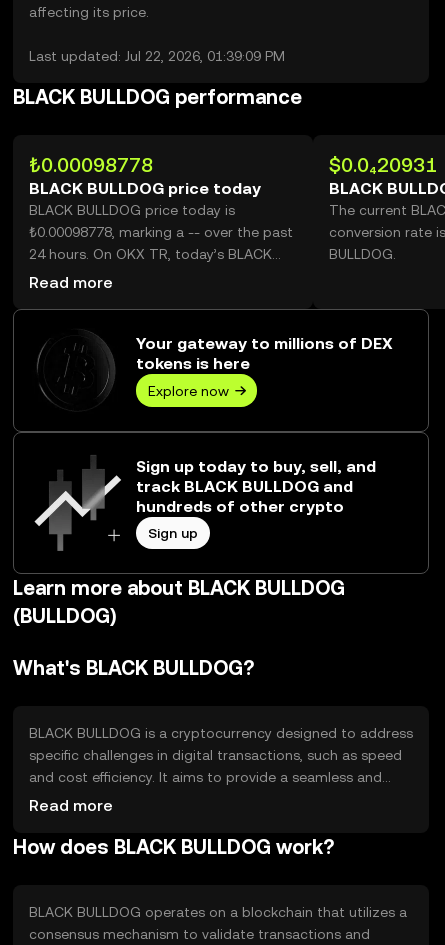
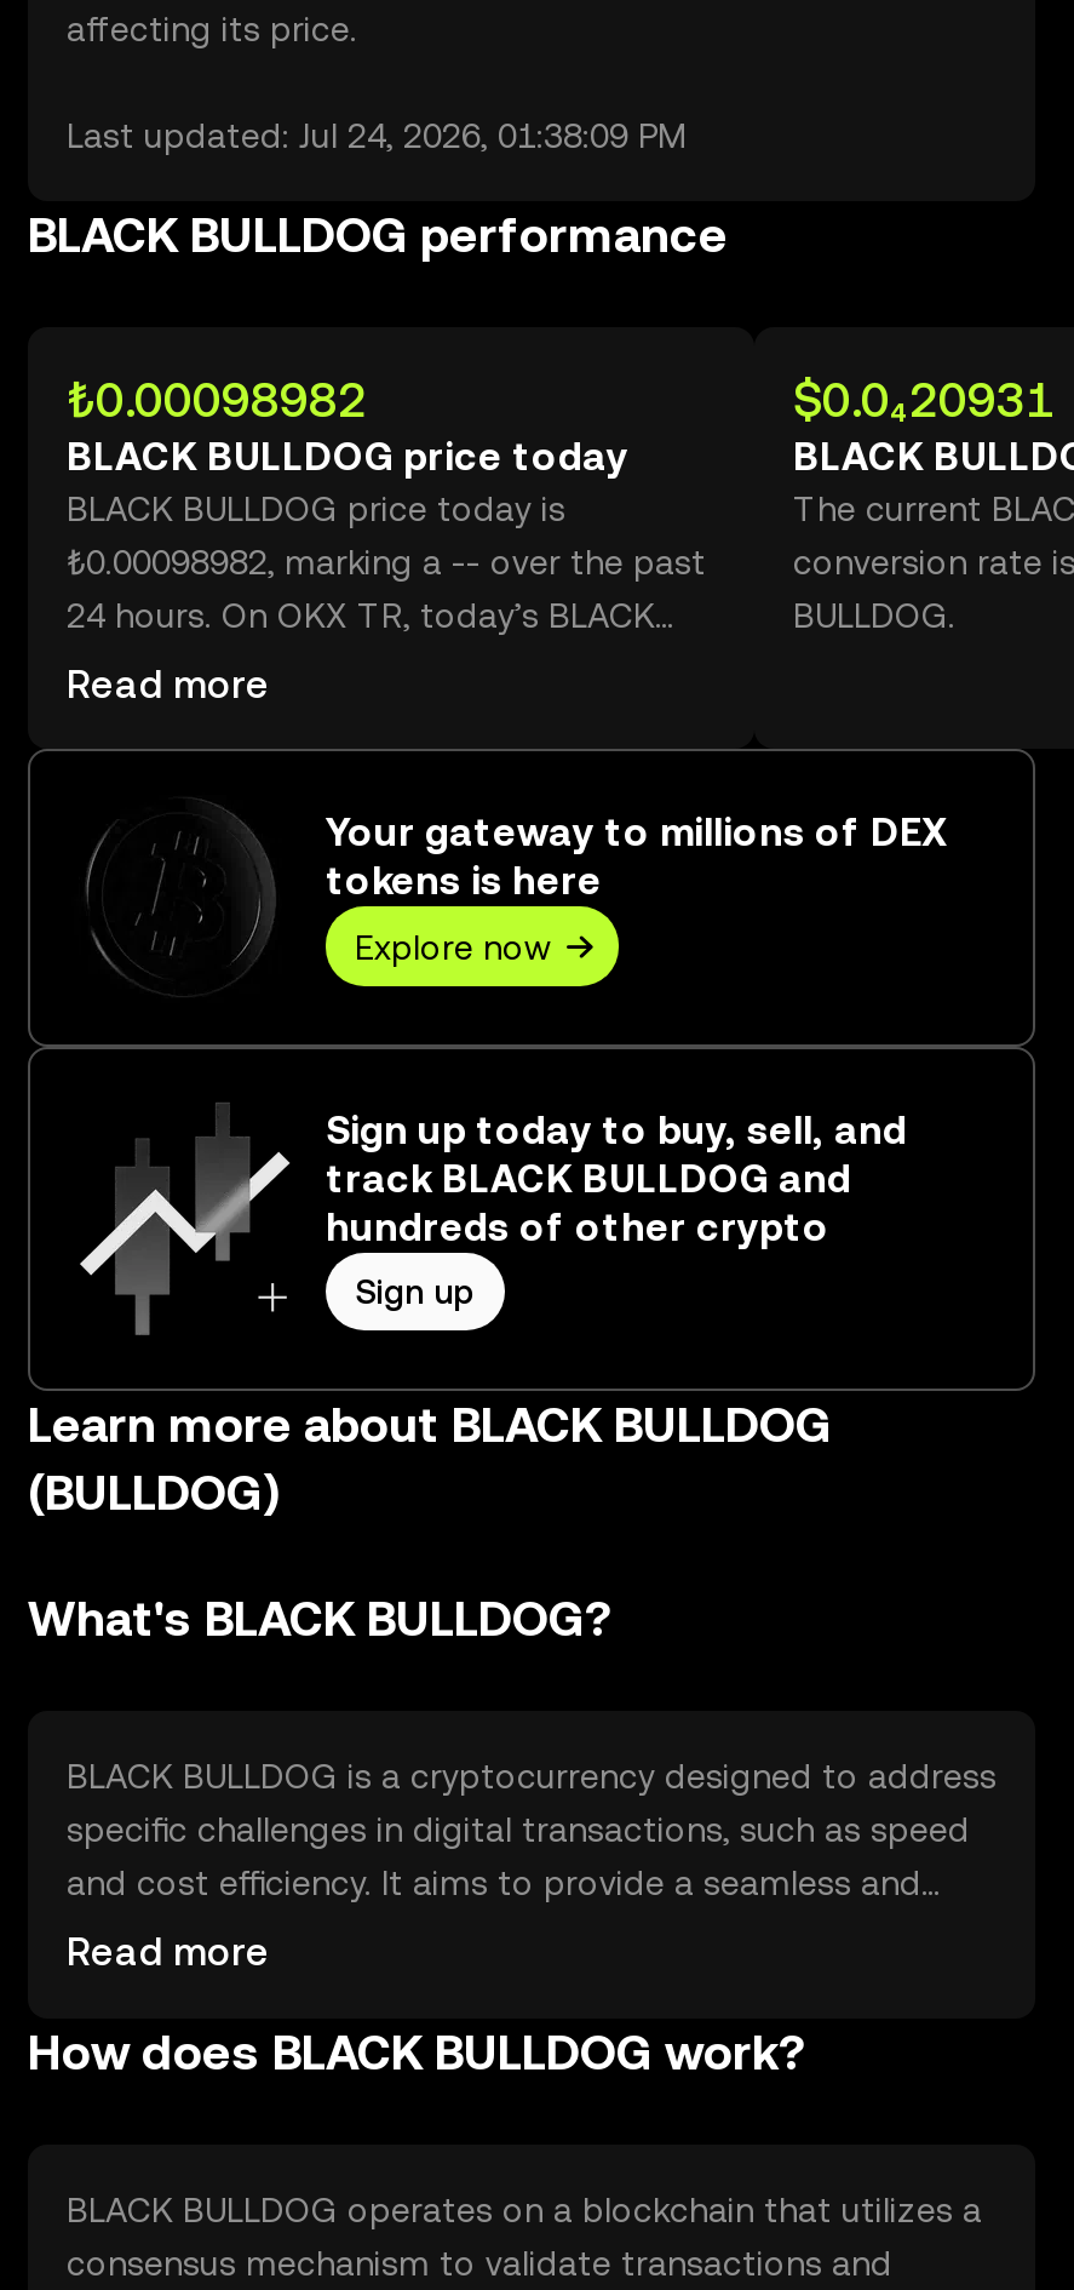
- Last updated: Jul 22, 2026, 01:39:09 PM
+ Last updated: Jul 24, 2026, 01:38:09 PM

- ₺0.00098778
+ ₺0.00098982

- ₺0.00098778, marking a -- over the past
+ ₺0.00098982, marking a -- over the past
